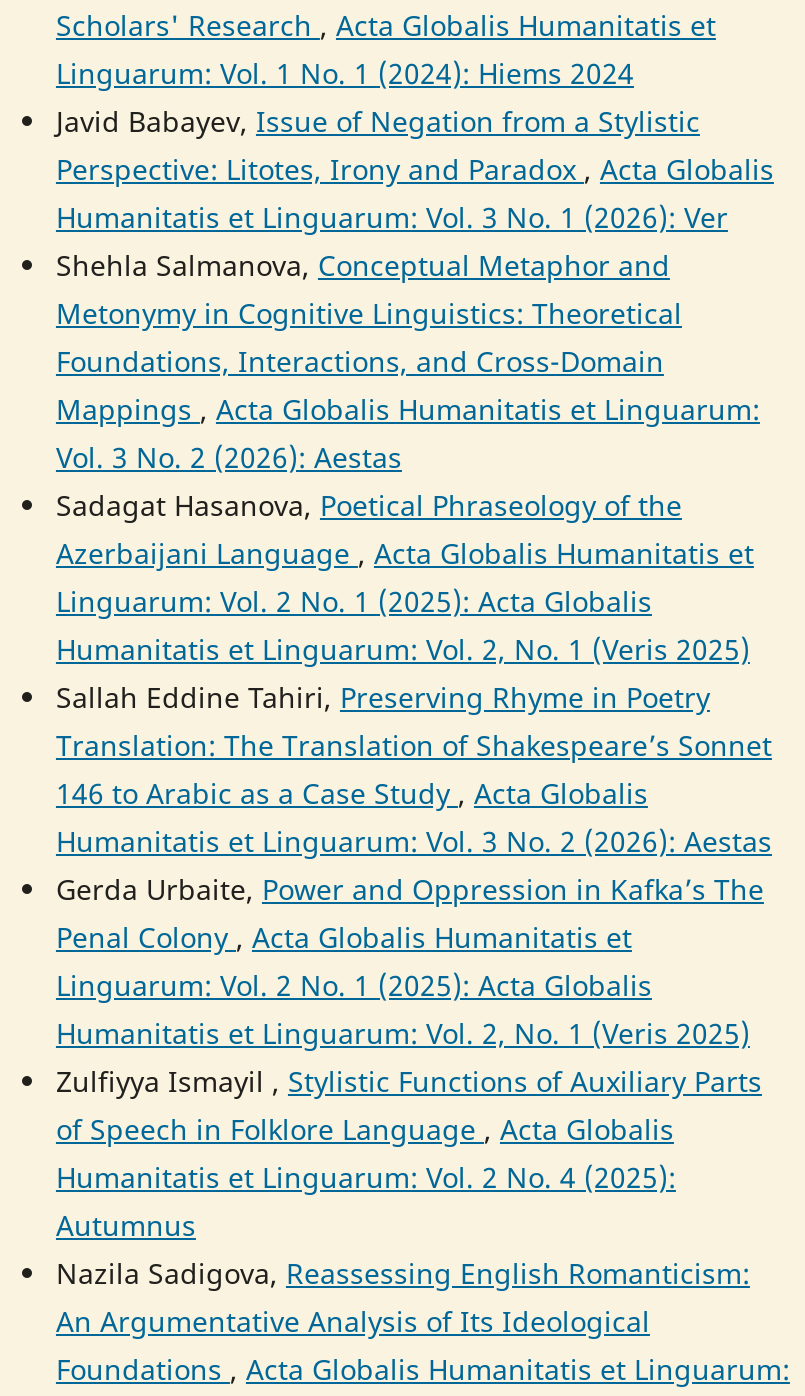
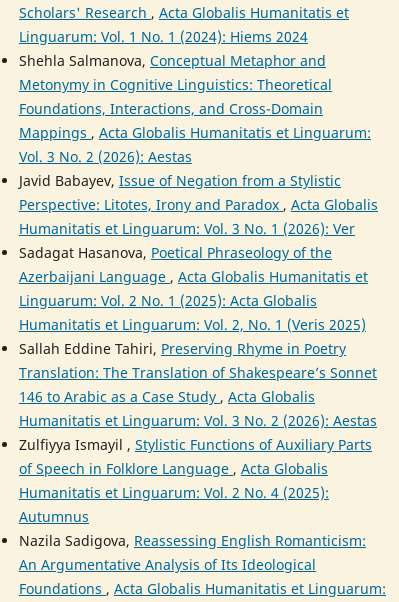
moved down: Javid Babayev, Issue of Negation from a Stylistic | Perspective: Litotes, Irony and Paradox, Acta Globalis | Humanitatis et Linguarum: Vol. 3 No. 1 (2026): Ver

- Gerda Urbaite, Power and Oppression in Kafka’s The
- Penal Colony, Acta Globalis Humanitatis et
- Linguarum: Vol. 2 No. 1 (2025): Acta Globalis
- Humanitatis et Linguarum: Vol. 2, No. 1 (Veris 2025)
